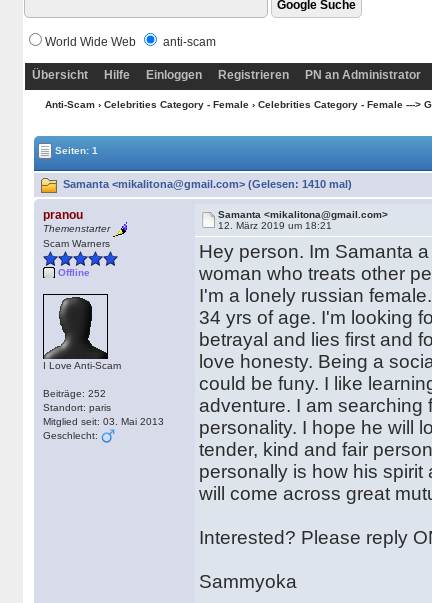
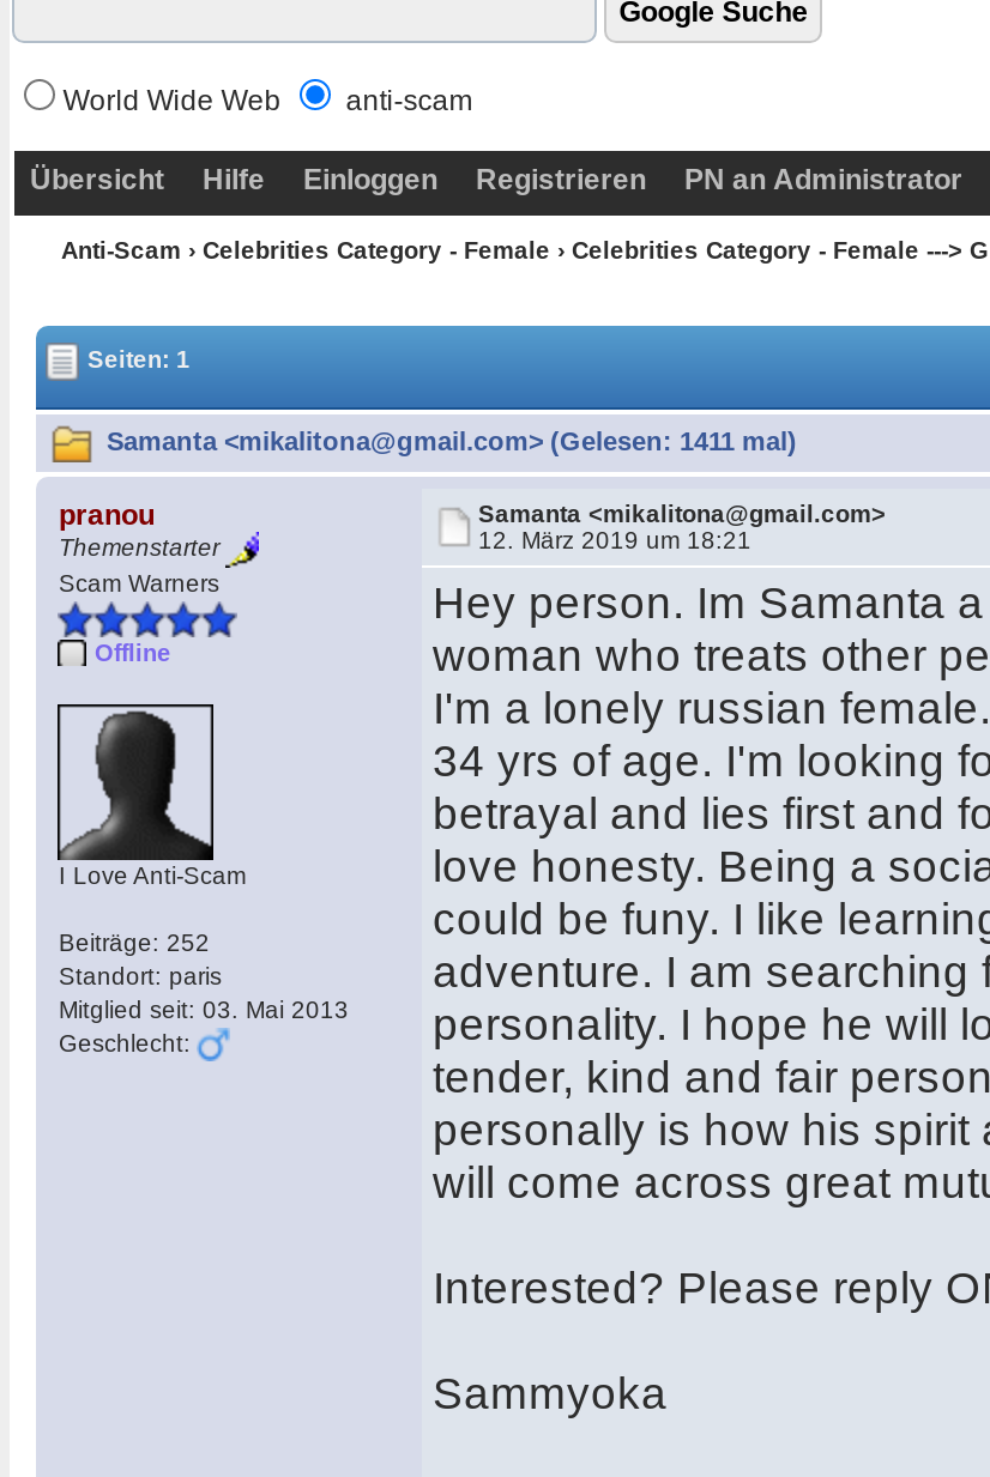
- Samanta <mikalitona@gmail.com> (Gelesen: 1410 mal)
+ Samanta <mikalitona@gmail.com> (Gelesen: 1411 mal)
